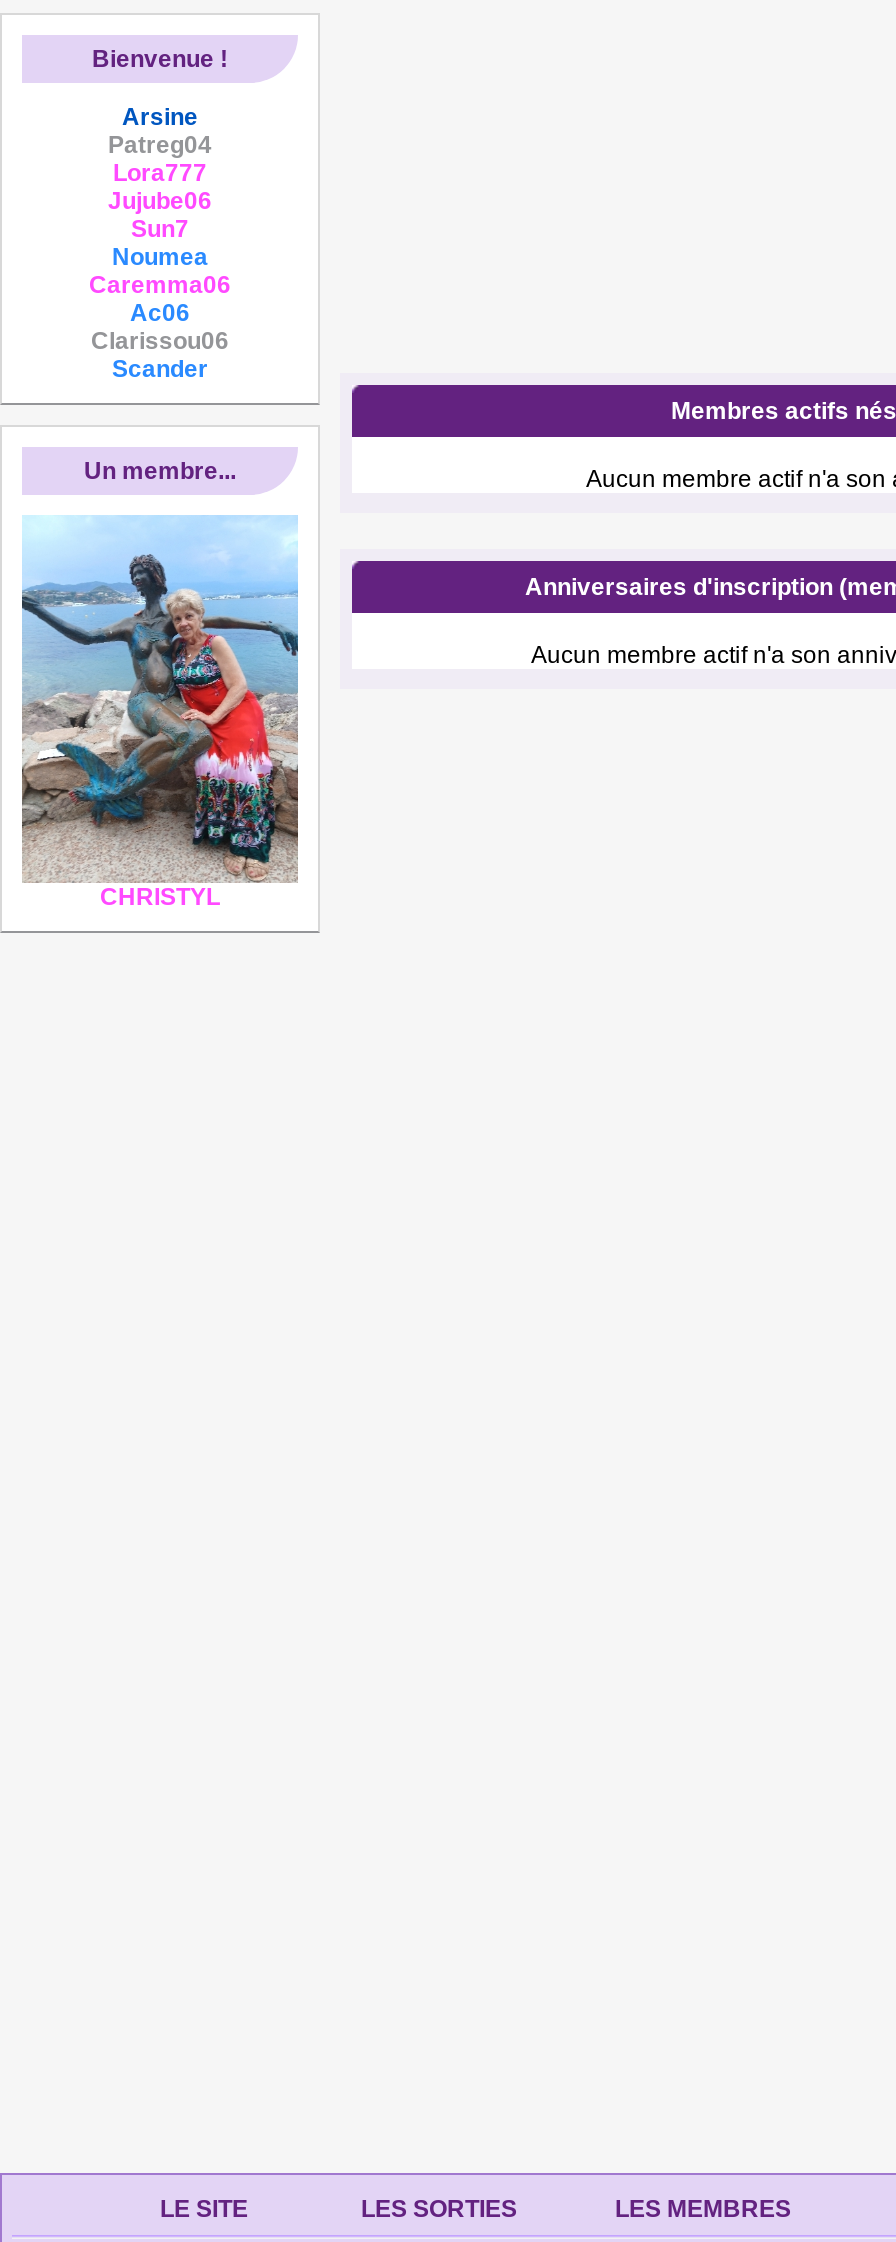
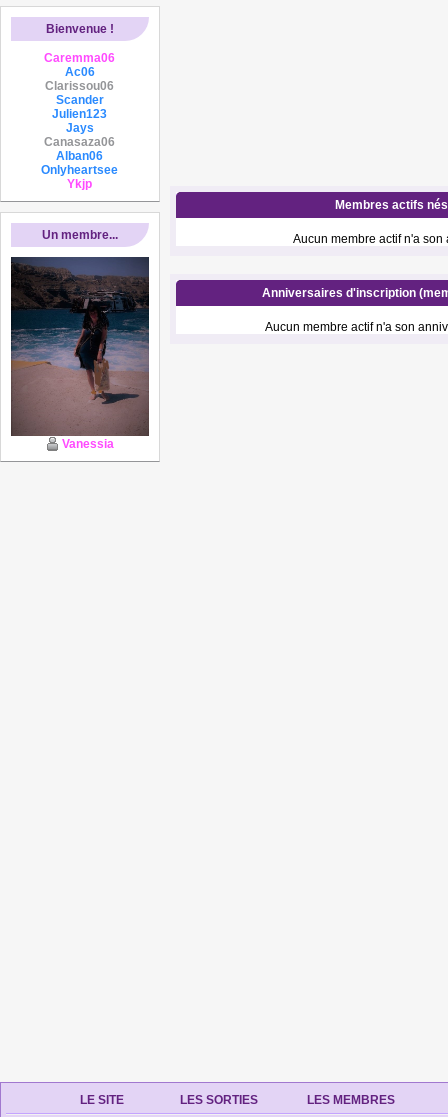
- Arsine
- Patreg04
- Lora777
- Jujube06
- Sun7
- Noumea

moved up: Caremma06 | Ac06 | Clarissou06 | Scander

+ Julien123
+ Jays
+ Canasaza06
+ Alban06
+ Onlyheartsee
+ Ykjp

- [image]
- CHRISTYL
+ [image]
+ Vanessia
